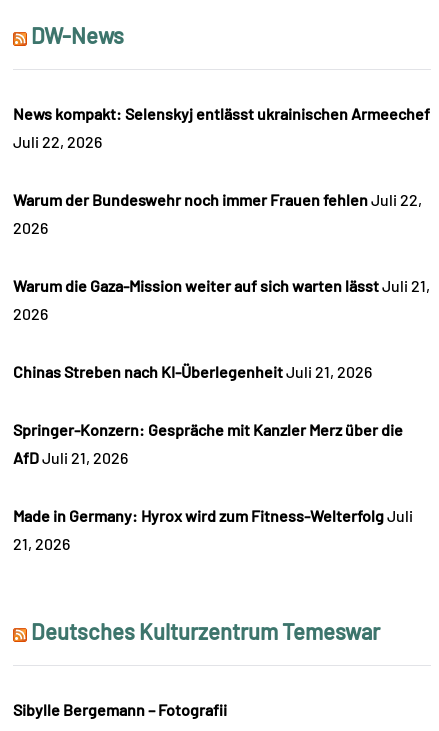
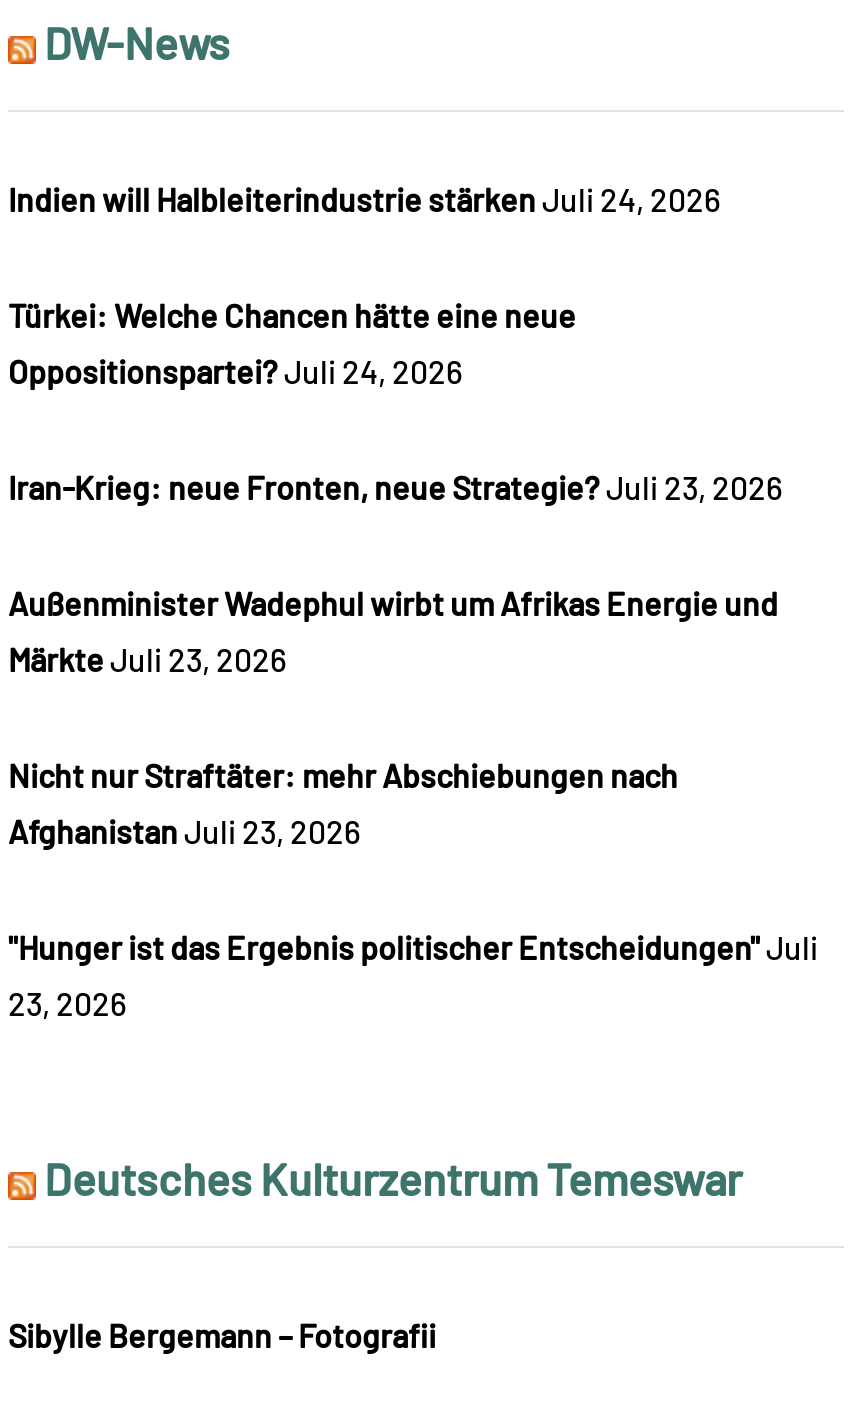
- News kompakt: Selenskyj entlässt ukrainischen Armeechef
- Juli 22, 2026
- Warum der Bundeswehr noch immer Frauen fehlen Juli 22,
- 2026
- Warum die Gaza-Mission weiter auf sich warten lässt Juli 21,
- 2026
- Chinas Streben nach KI-Überlegenheit Juli 21, 2026
- Springer-Konzern: Gespräche mit Kanzler Merz über die
- AfD Juli 21, 2026
- Made in Germany: Hyrox wird zum Fitness-Welterfolg Juli
- 21, 2026
+ Indien will Halbleiterindustrie stärken Juli 24, 2026
+ Türkei: Welche Chancen hätte eine neue
+ Oppositionspartei? Juli 24, 2026
+ Iran-Krieg: neue Fronten, neue Strategie? Juli 23, 2026
+ Außenminister Wadephul wirbt um Afrikas Energie und
+ Märkte Juli 23, 2026
+ Nicht nur Straftäter: mehr Abschiebungen nach
+ Afghanistan Juli 23, 2026
+ "Hunger ist das Ergebnis politischer Entscheidungen" Juli
+ 23, 2026
